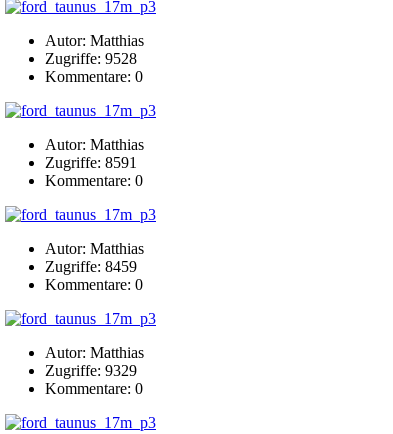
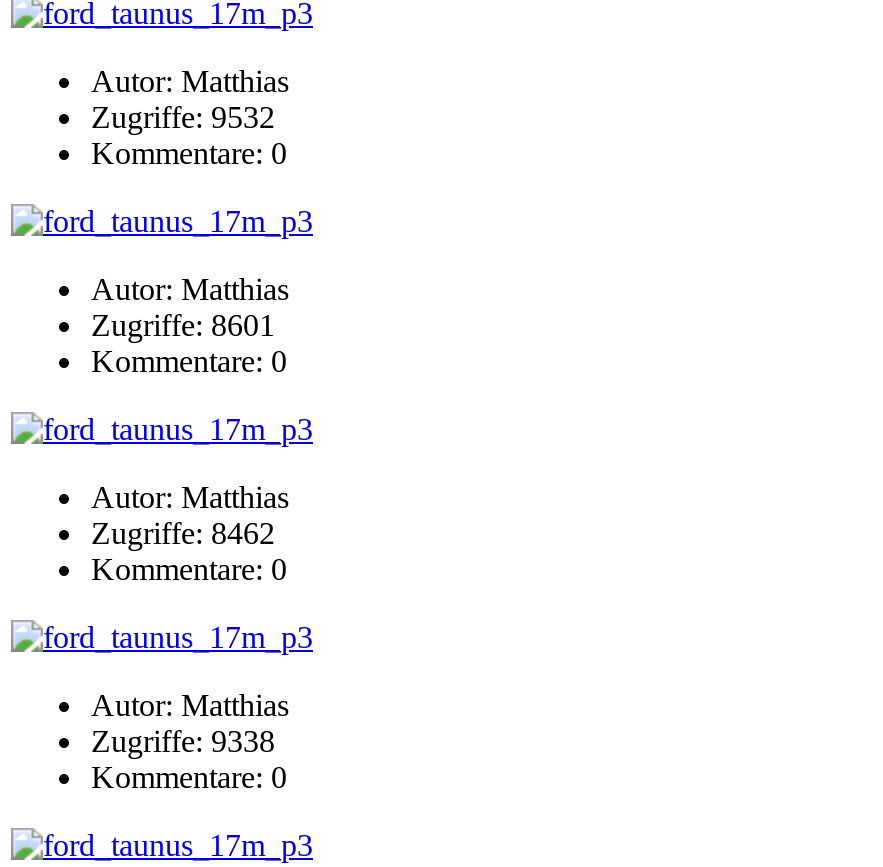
- Zugriffe: 9528
+ Zugriffe: 9532

- Zugriffe: 8591
+ Zugriffe: 8601

- Zugriffe: 8459
+ Zugriffe: 8462

- Zugriffe: 9329
+ Zugriffe: 9338
